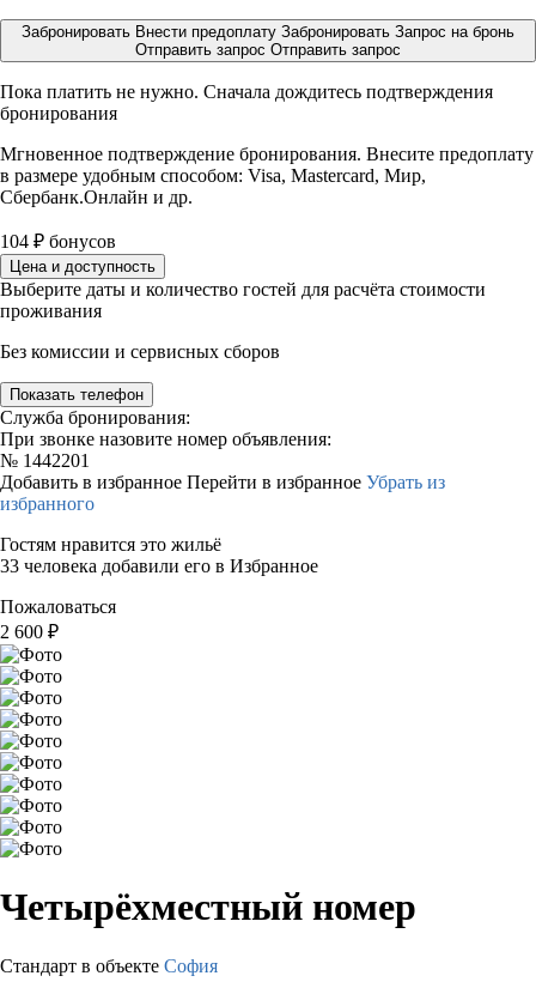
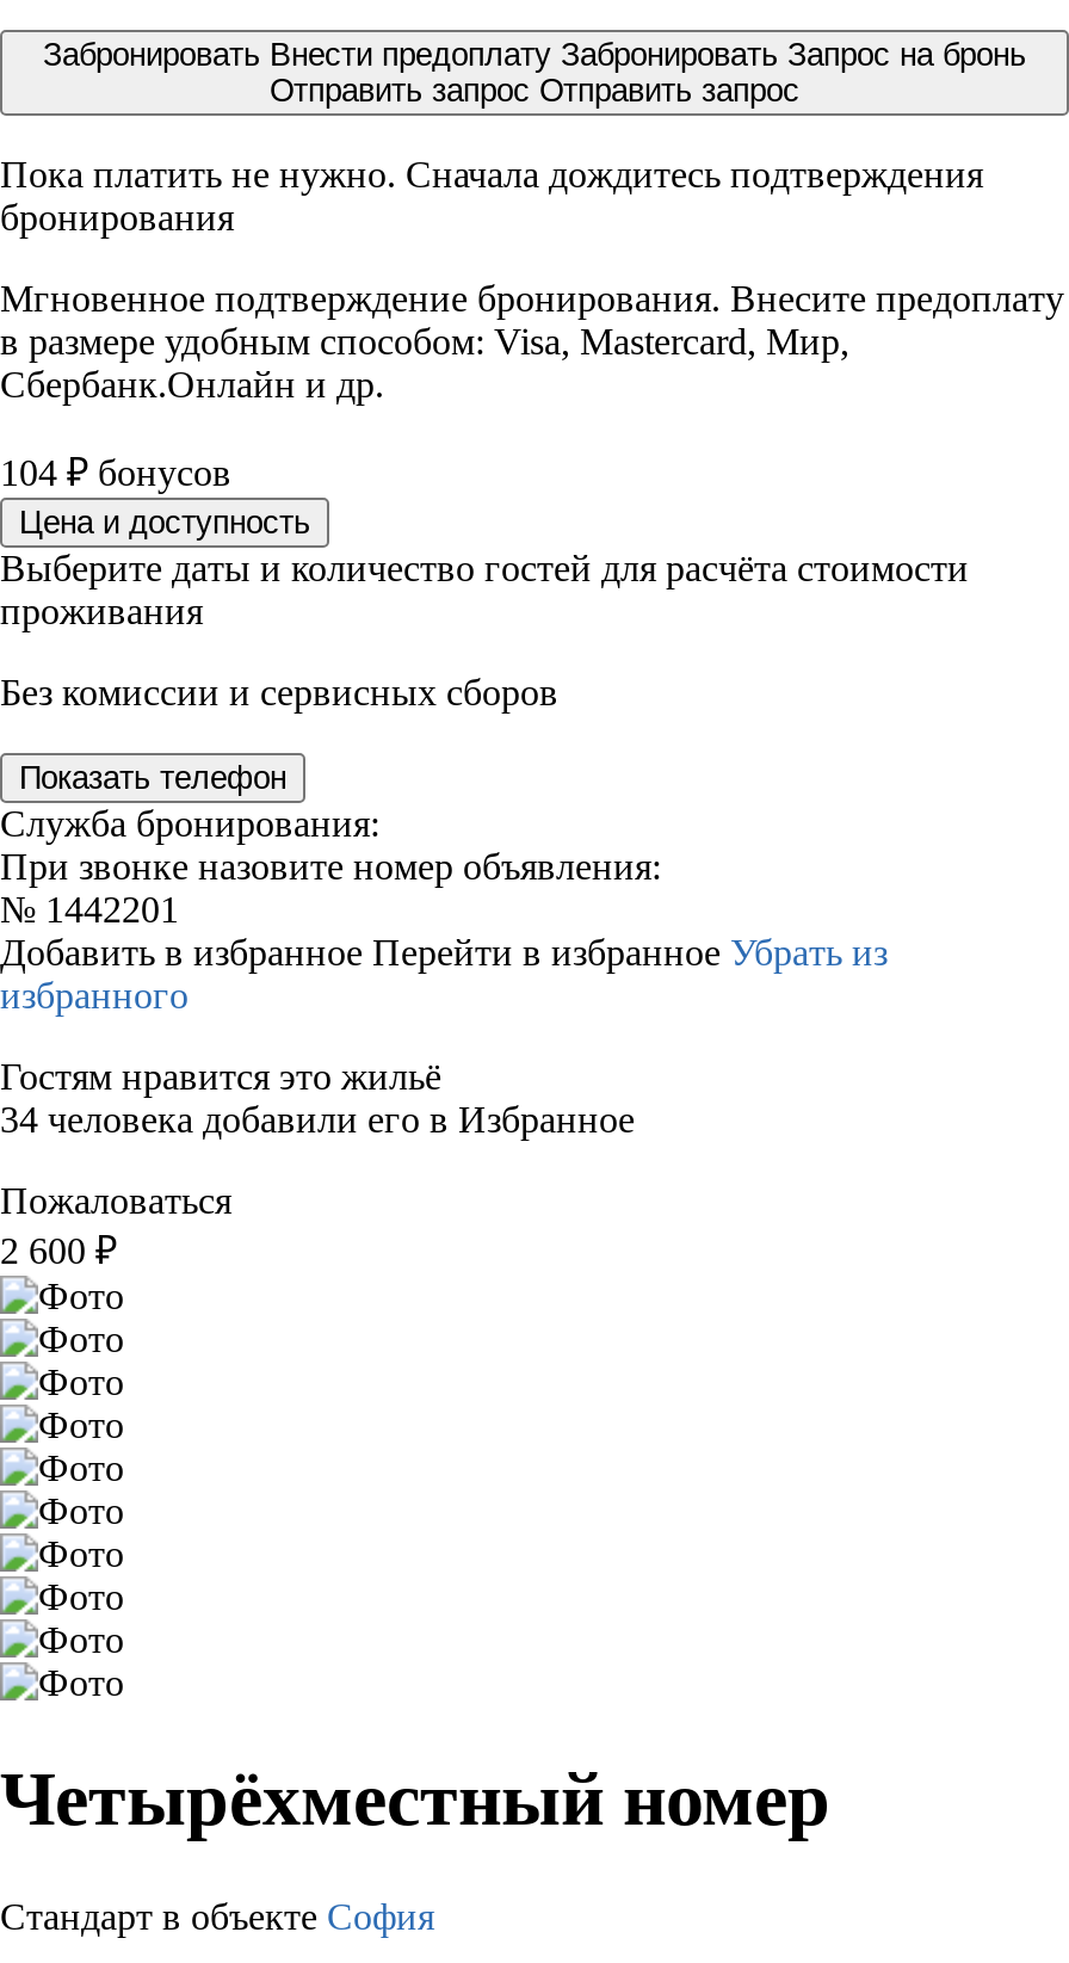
- 33 человека добавили его в Избранное
+ 34 человека добавили его в Избранное
